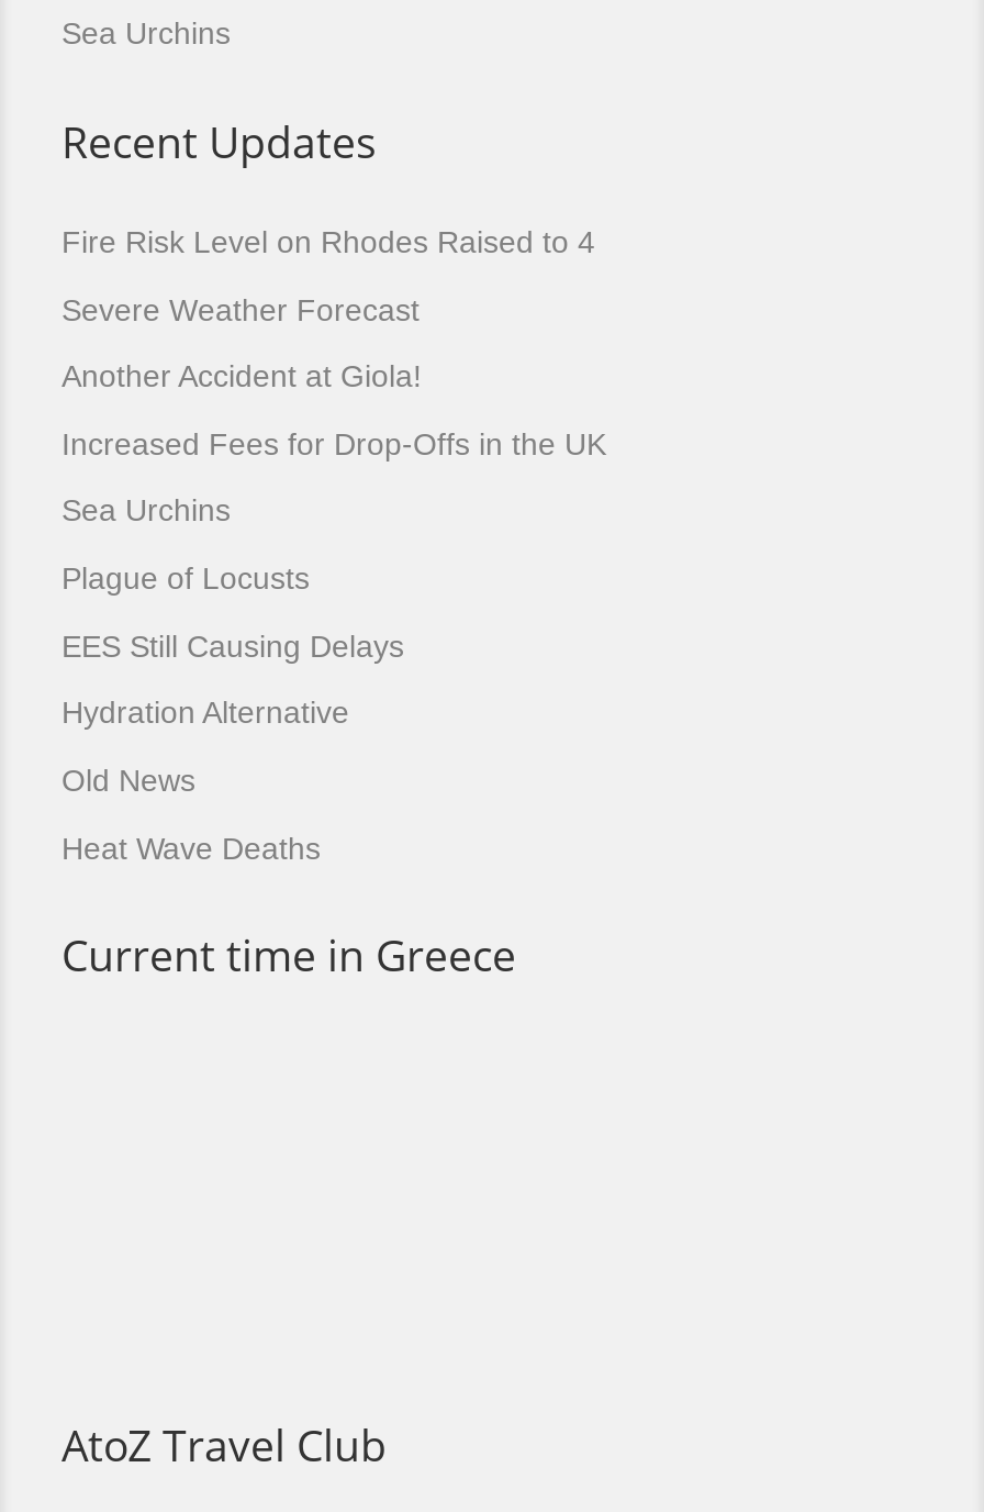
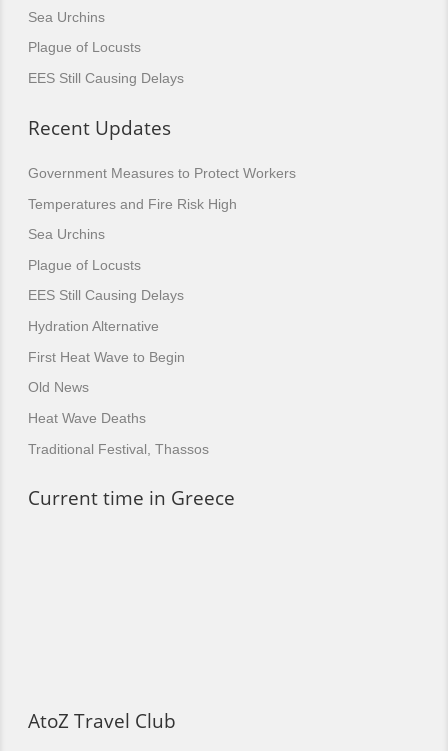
+ Plague of Locusts
+ EES Still Causing Delays

- Fire Risk Level on Rhodes Raised to 4
- Severe Weather Forecast
- Another Accident at Giola!
- Increased Fees for Drop-Offs in the UK
+ Government Measures to Protect Workers
+ Temperatures and Fire Risk High

+ First Heat Wave to Begin

+ Traditional Festival, Thassos
